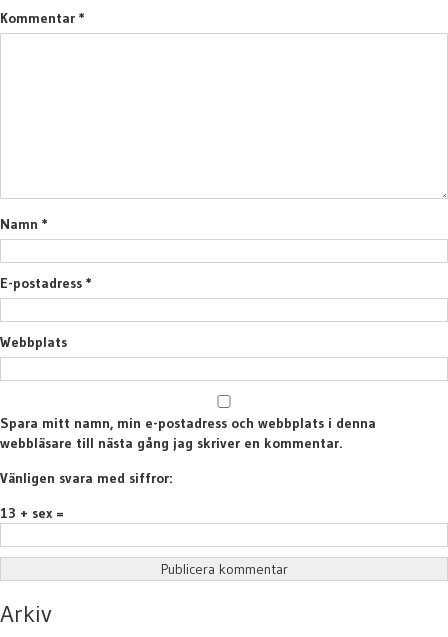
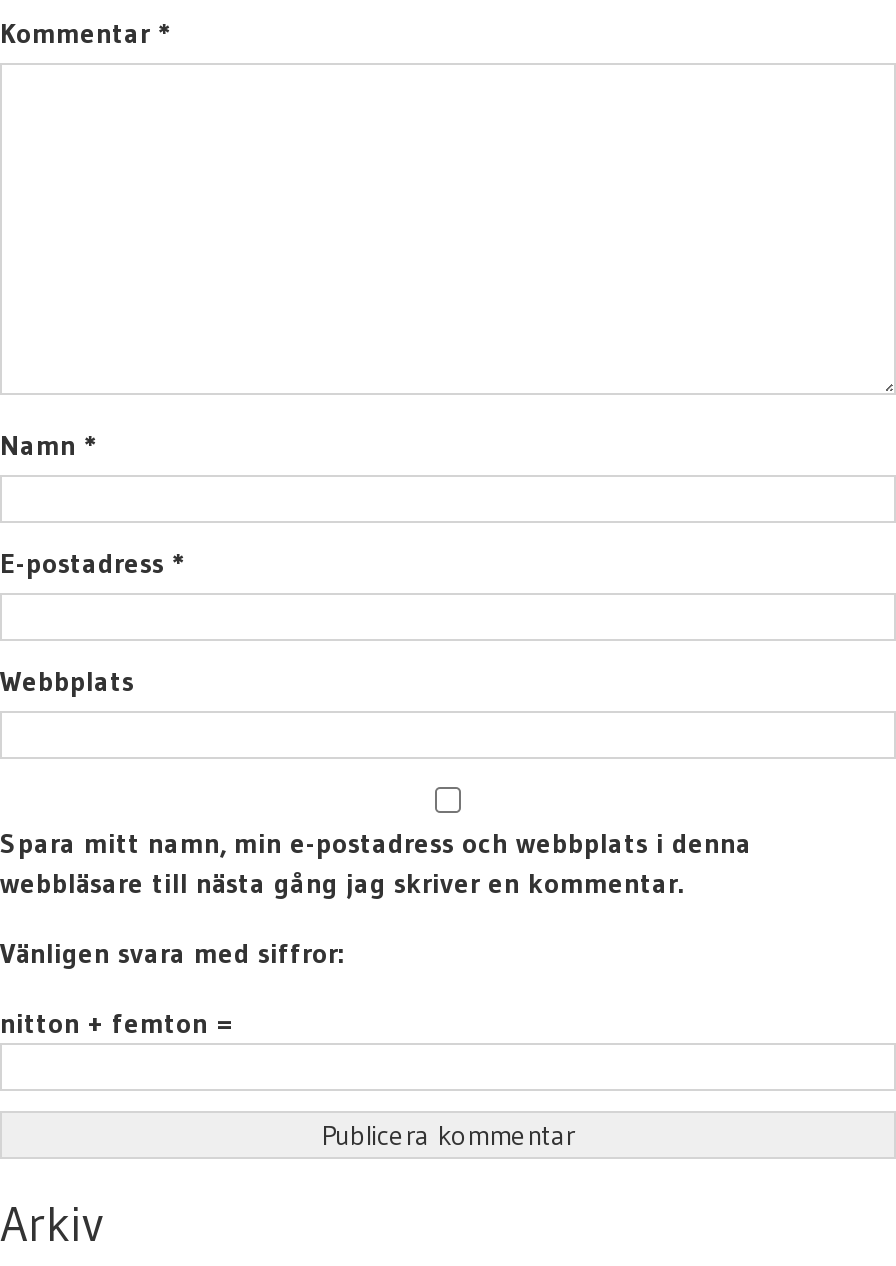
- 13 + sex =
+ nitton + femton =
